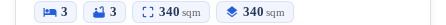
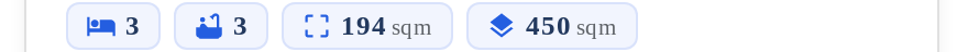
- 340 sqm
- 340 sqm
+ 194 sqm
+ 450 sqm
